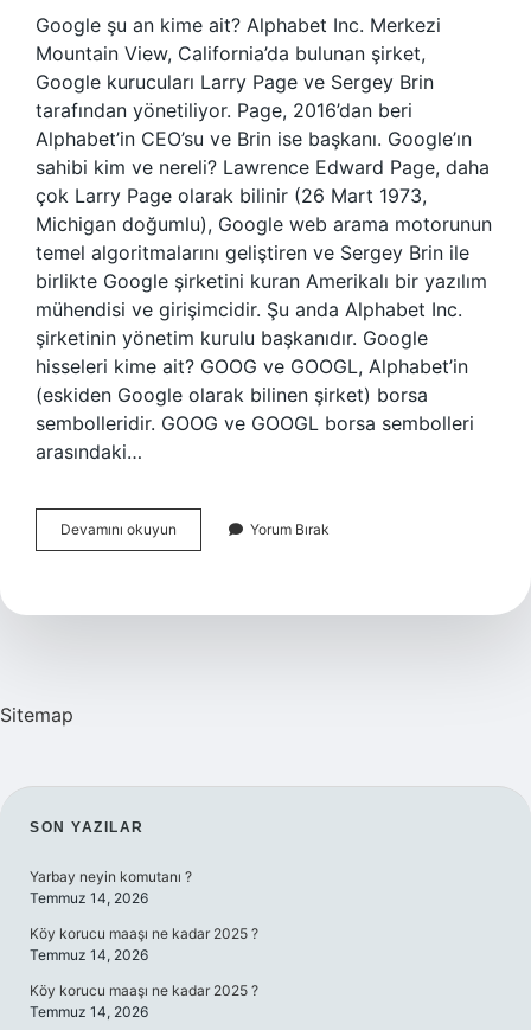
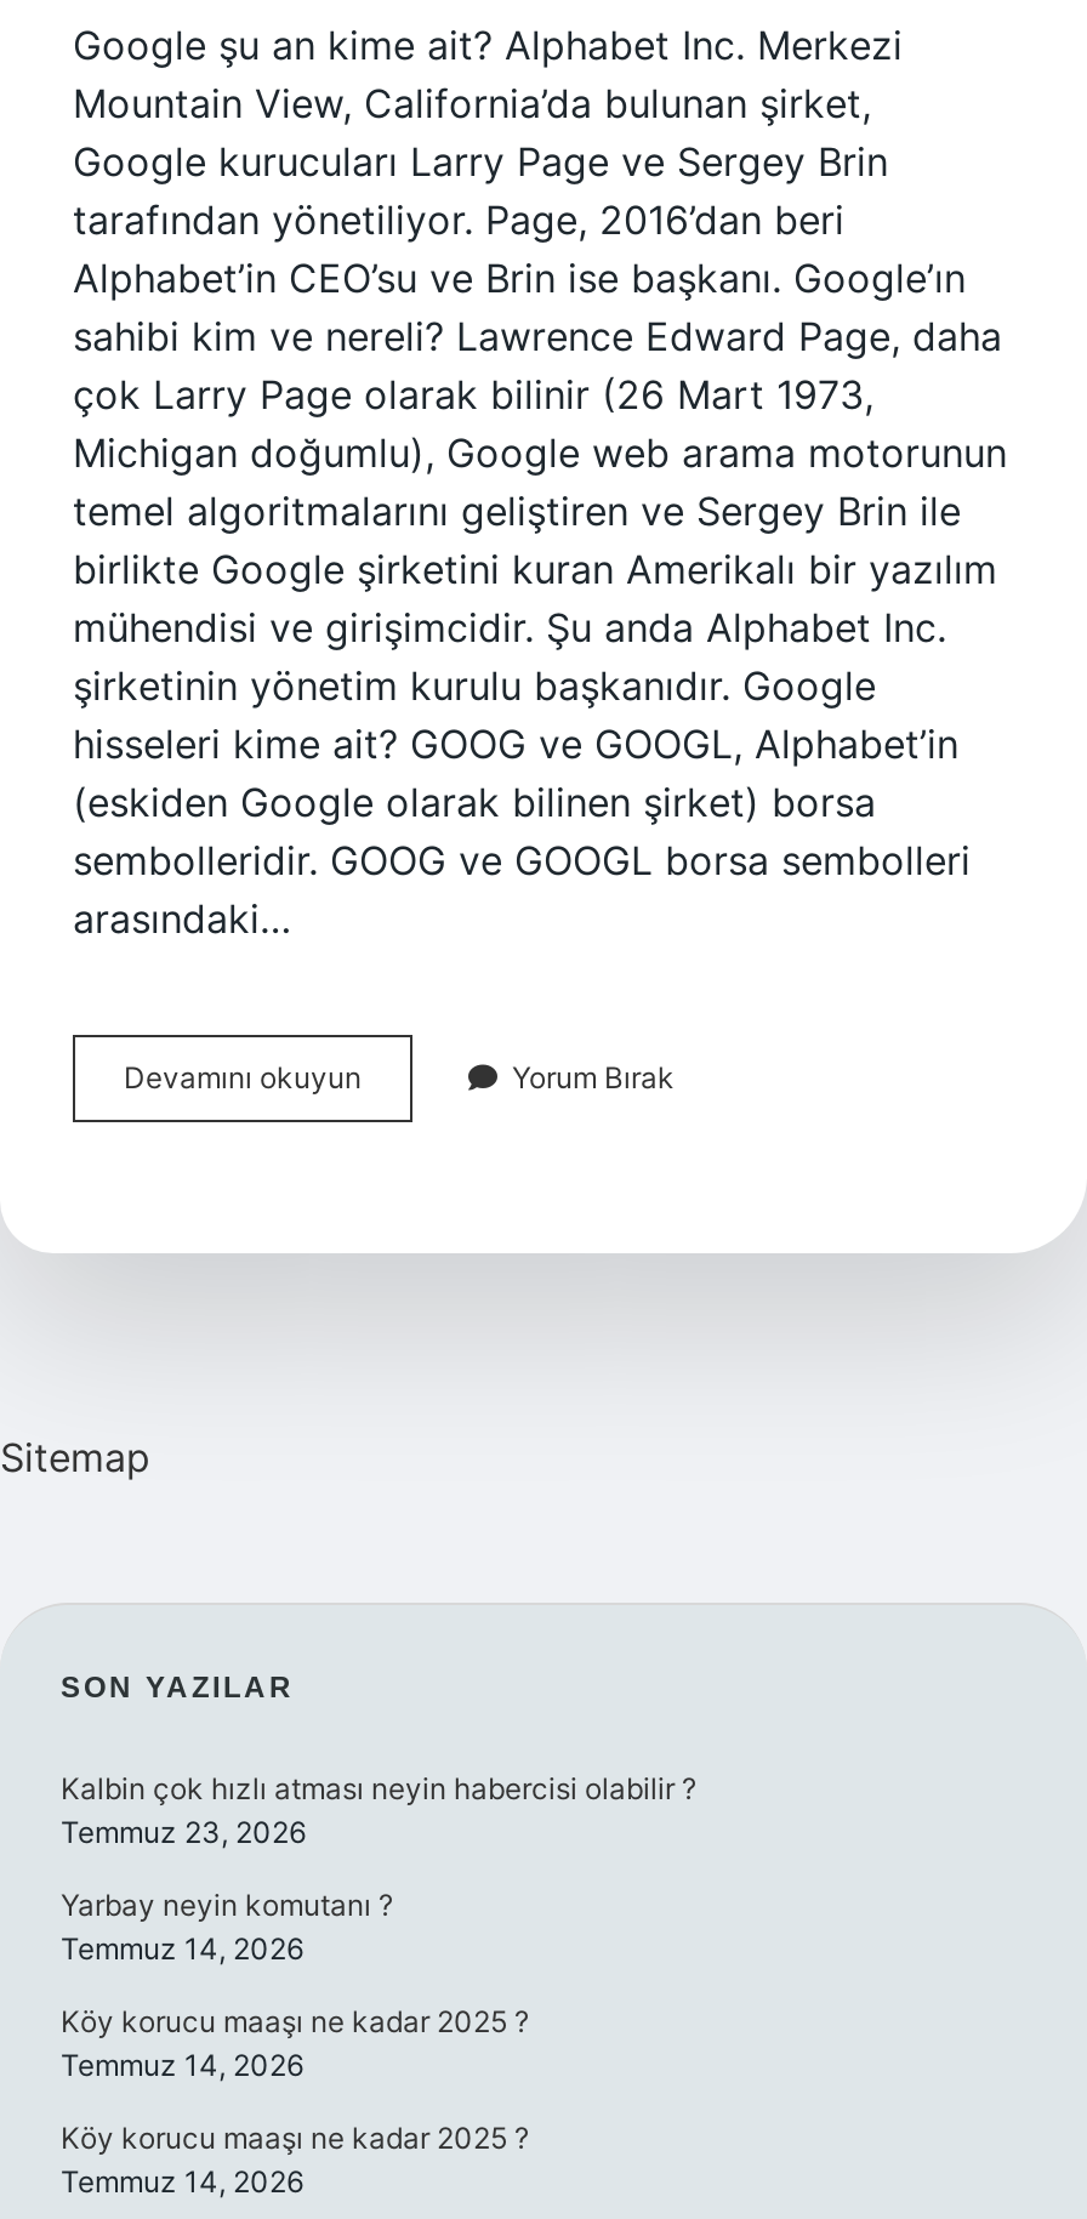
+ Kalbin çok hızlı atması neyin habercisi olabilir ?
+ Temmuz 23, 2026
